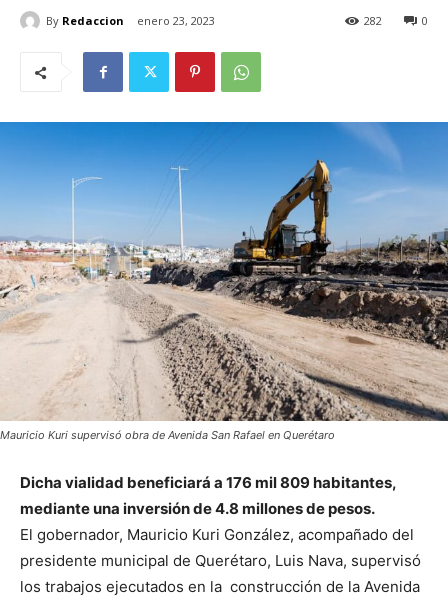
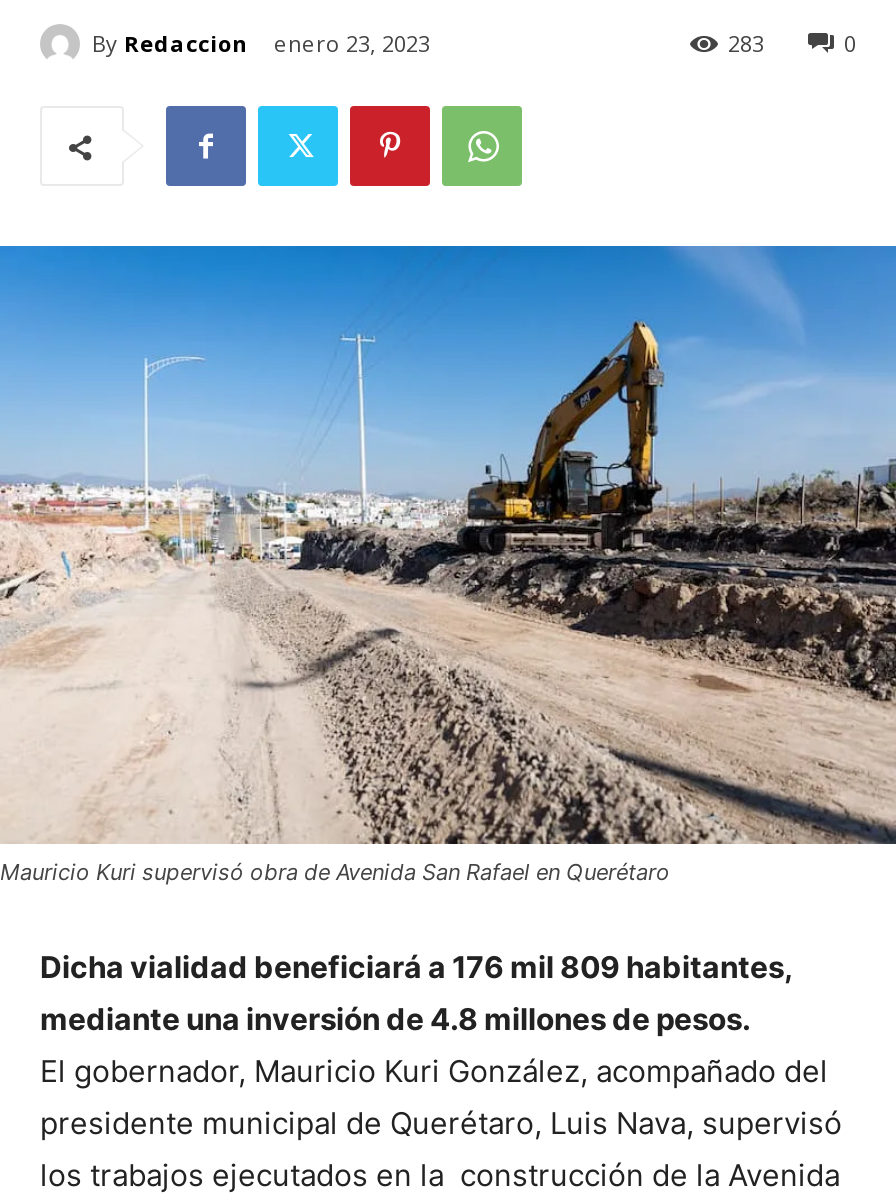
- 282
+ 283
